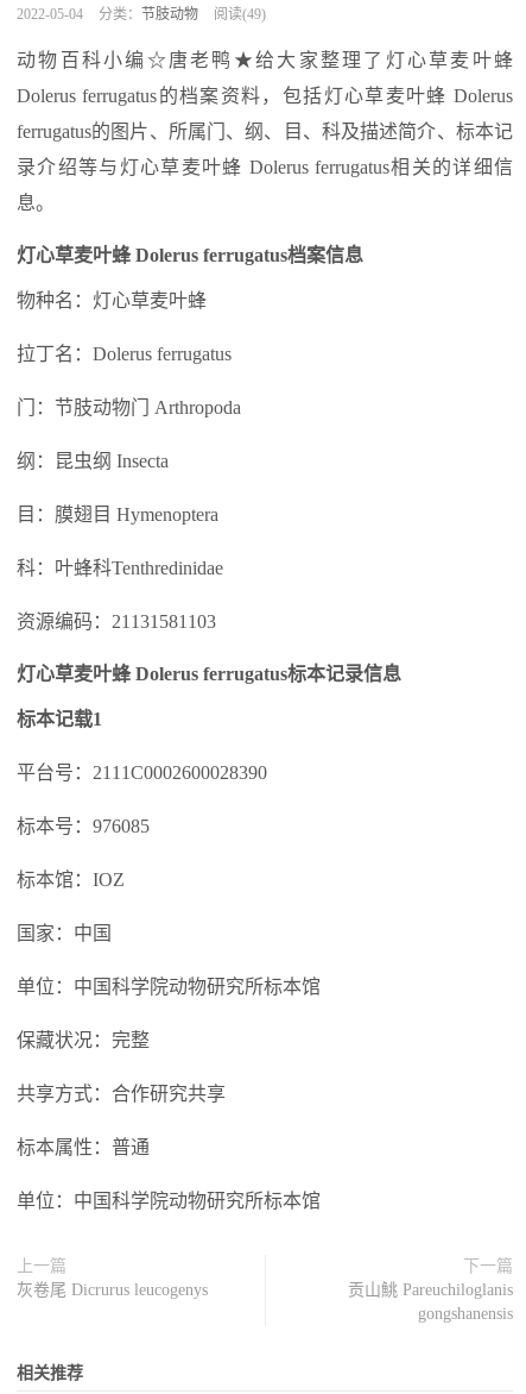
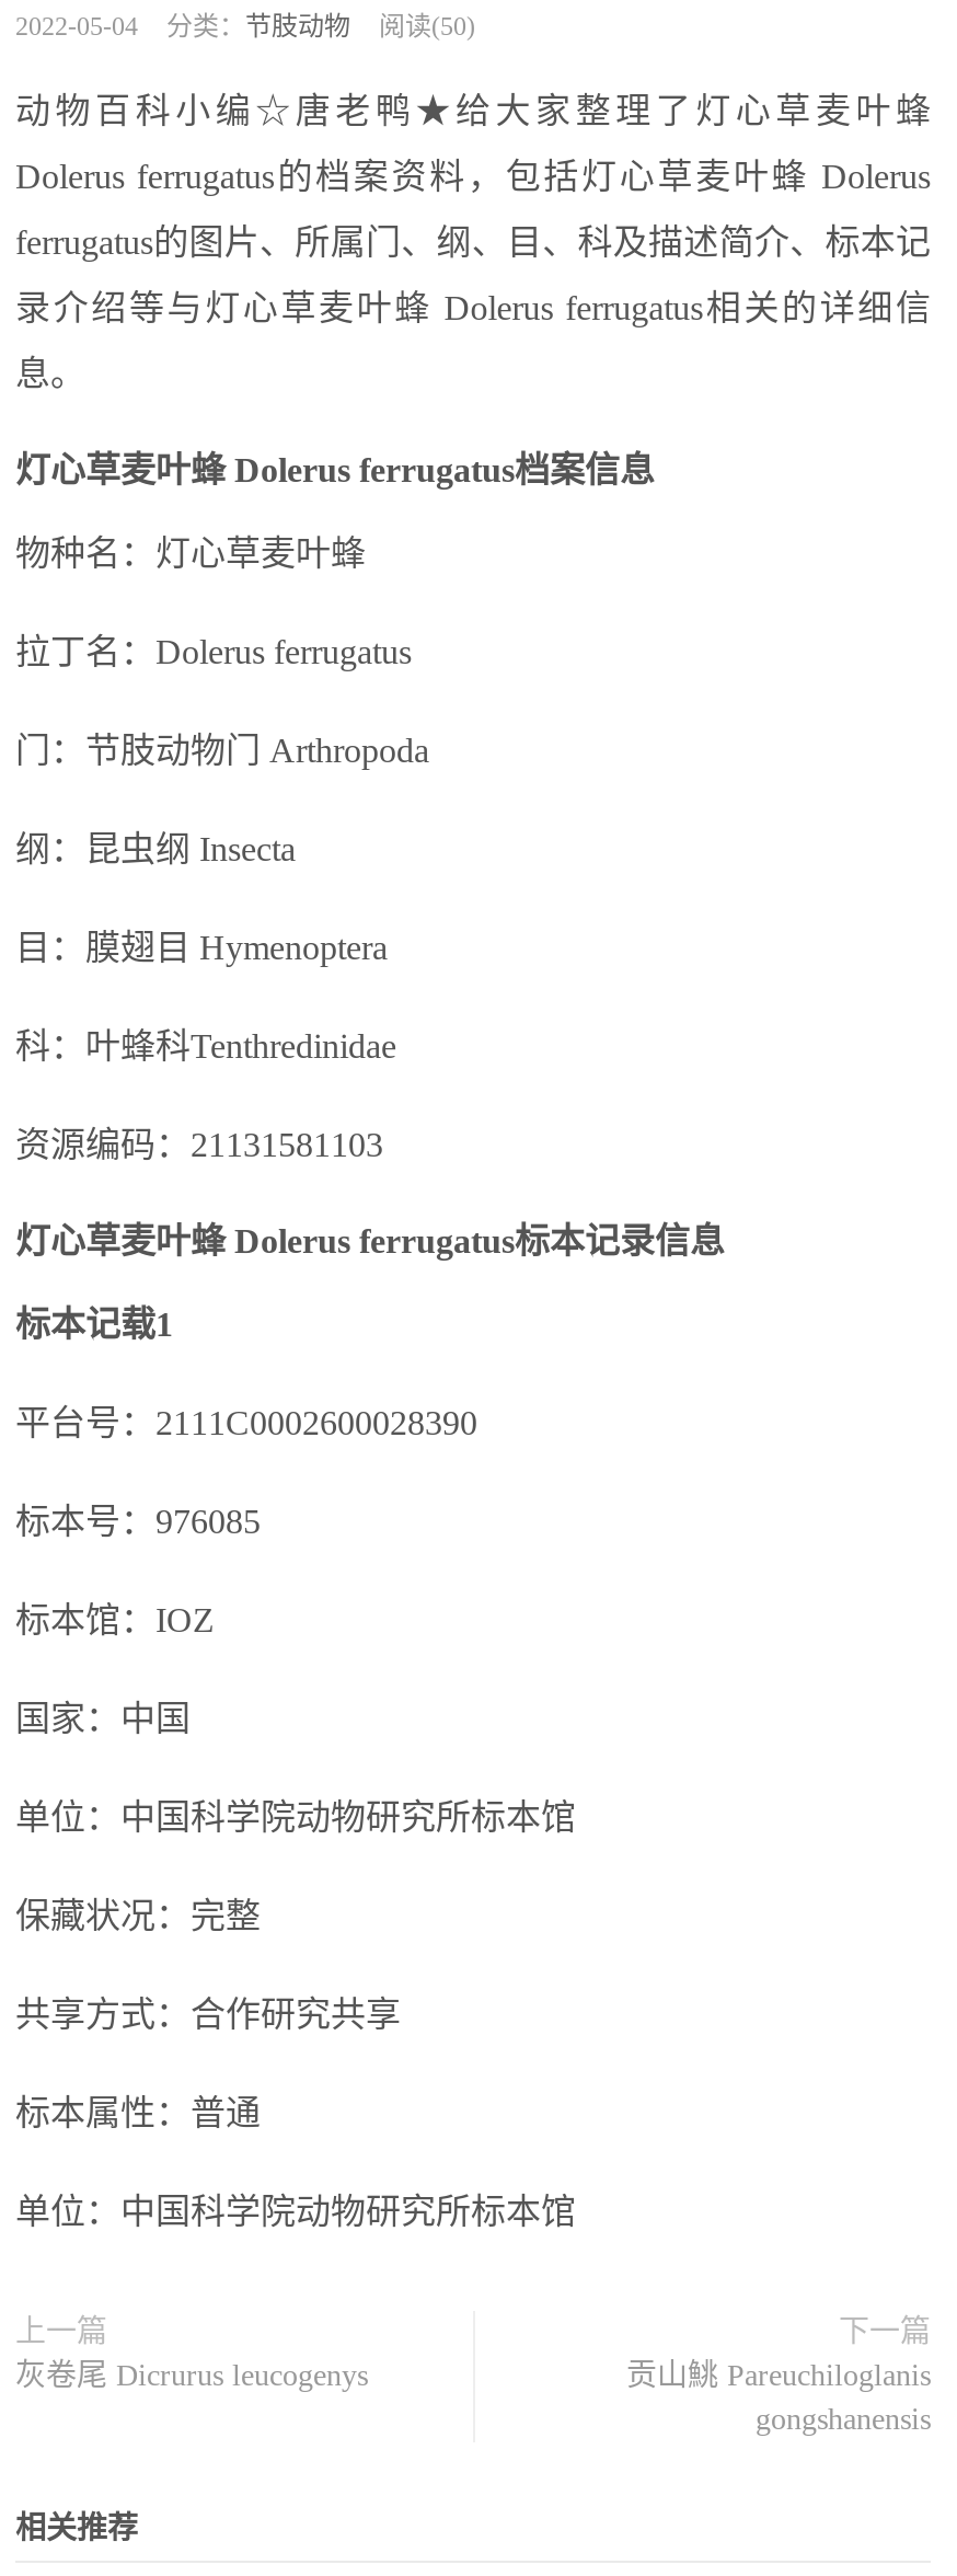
- 2022-05-04 分类：节肢动物 阅读(49)
+ 2022-05-04 分类：节肢动物 阅读(50)
